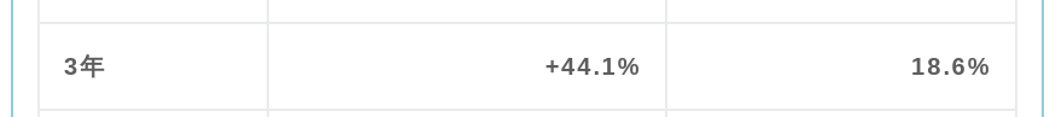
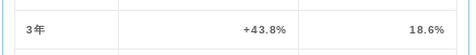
- +44.1%
+ +43.8%
